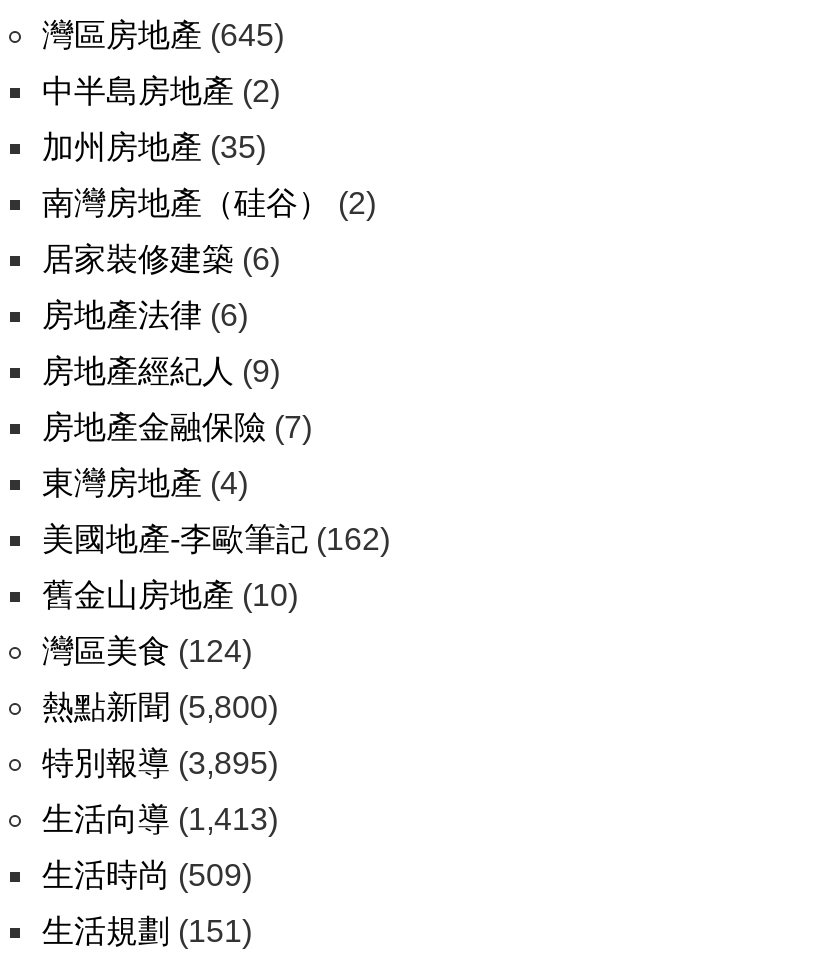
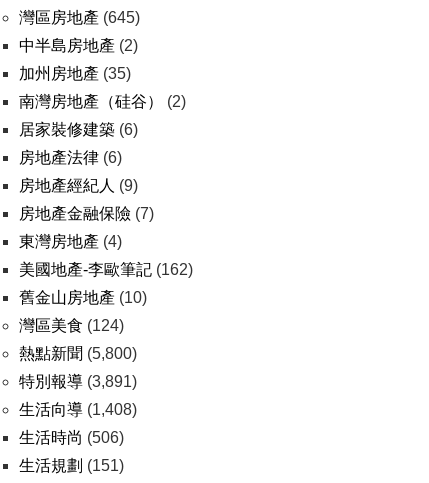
- 特別報導(3,895)
+ 特別報導(3,891)

- 生活向導(1,413)
+ 生活向導(1,408)

- 生活時尚(509)
+ 生活時尚(506)
